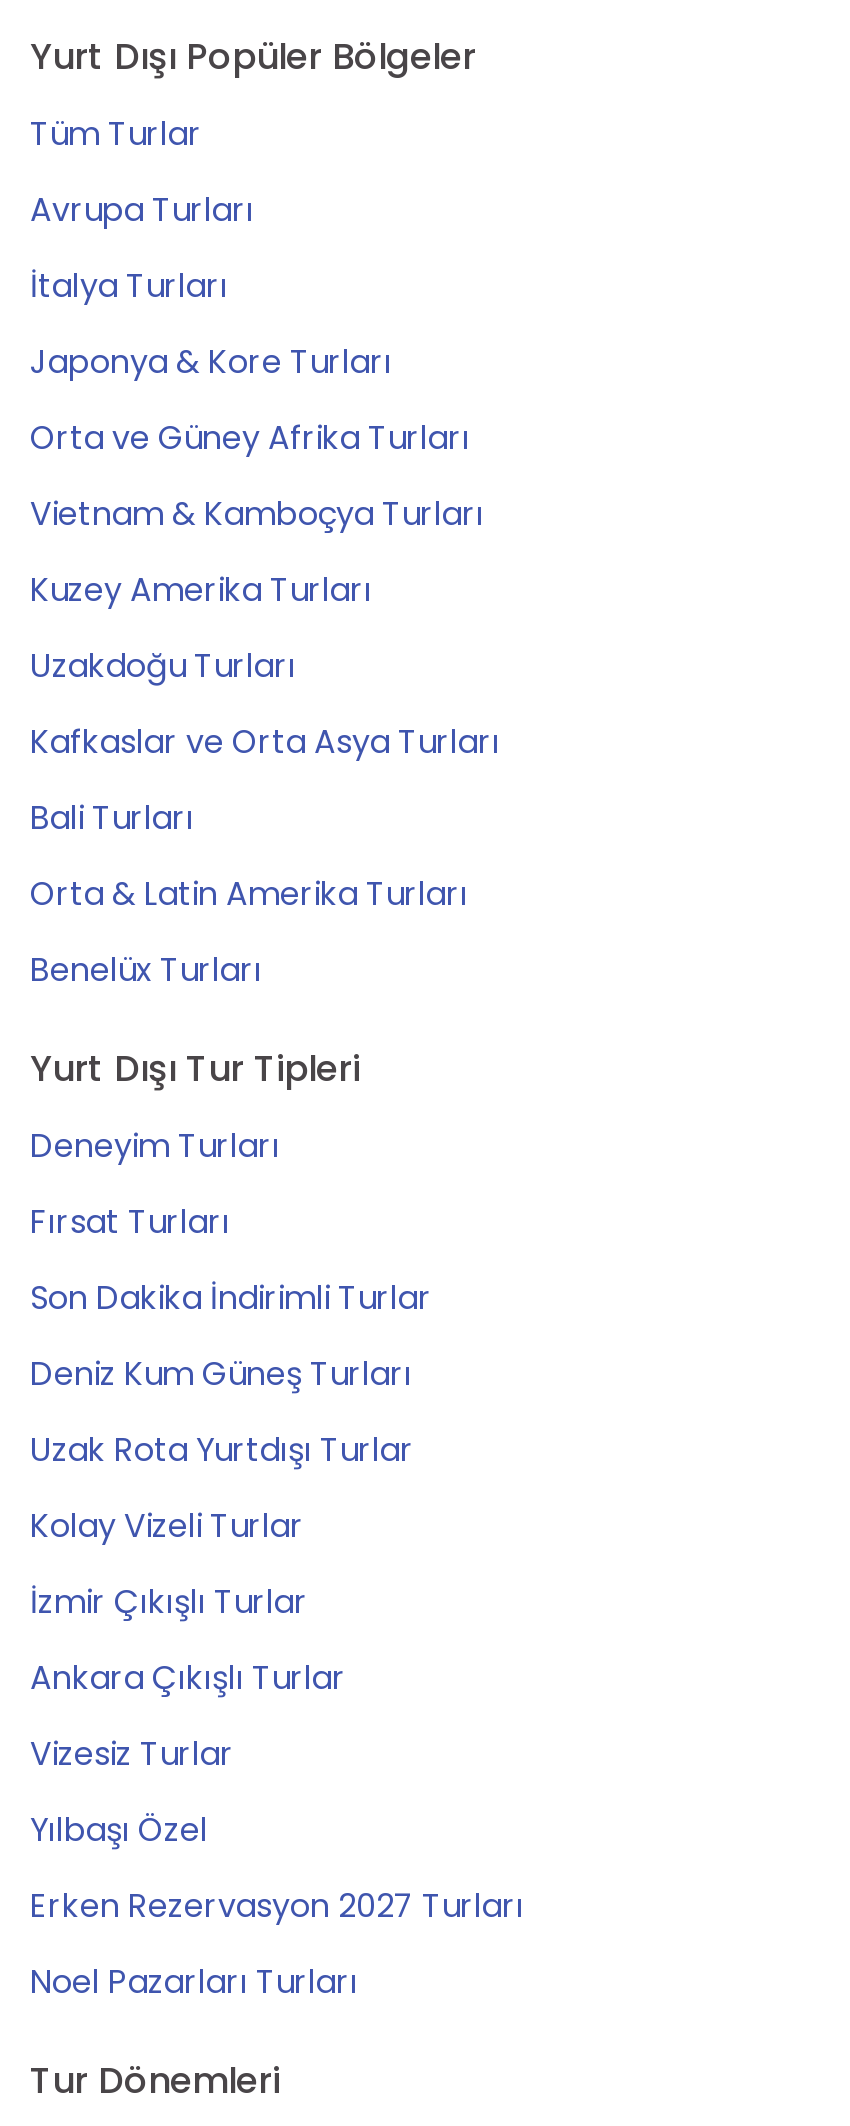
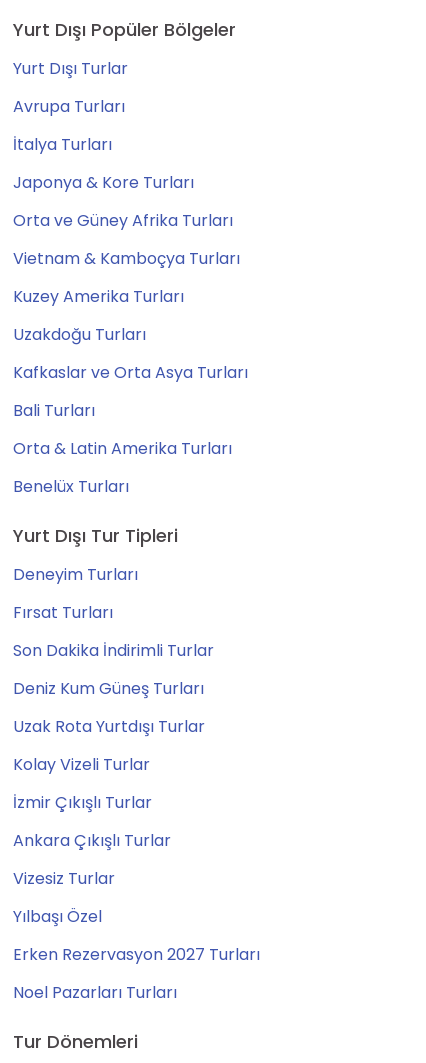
- Tüm Turlar
+ Yurt Dışı Turlar
